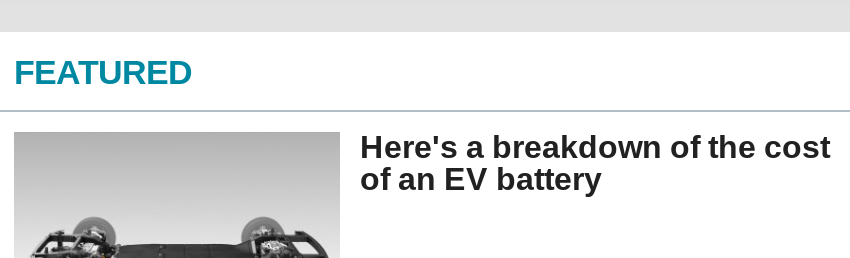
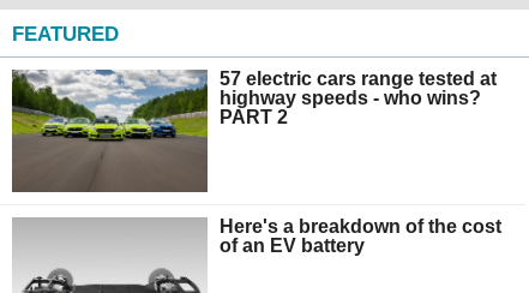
+ [image]
+ 57 electric cars range tested at
+ highway speeds - who wins?
+ PART 2
